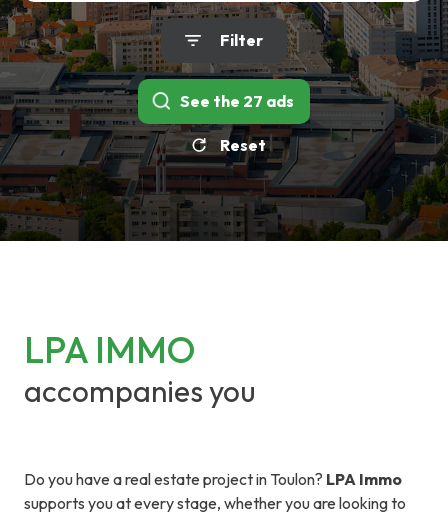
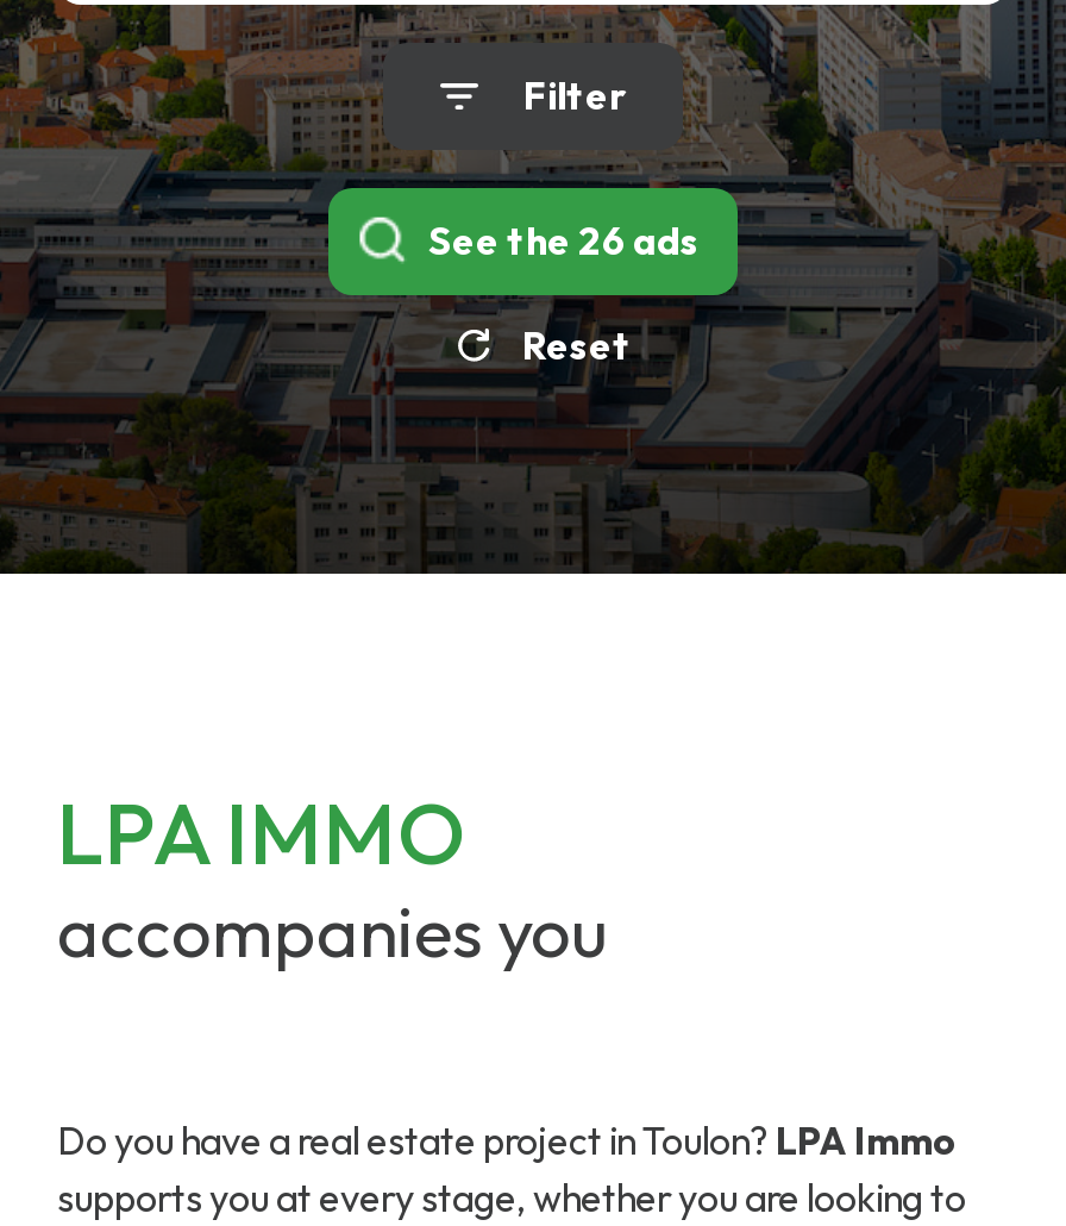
- See the 27 ads
+ See the 26 ads
